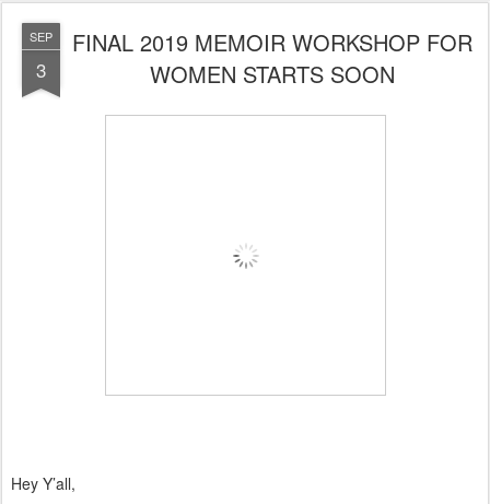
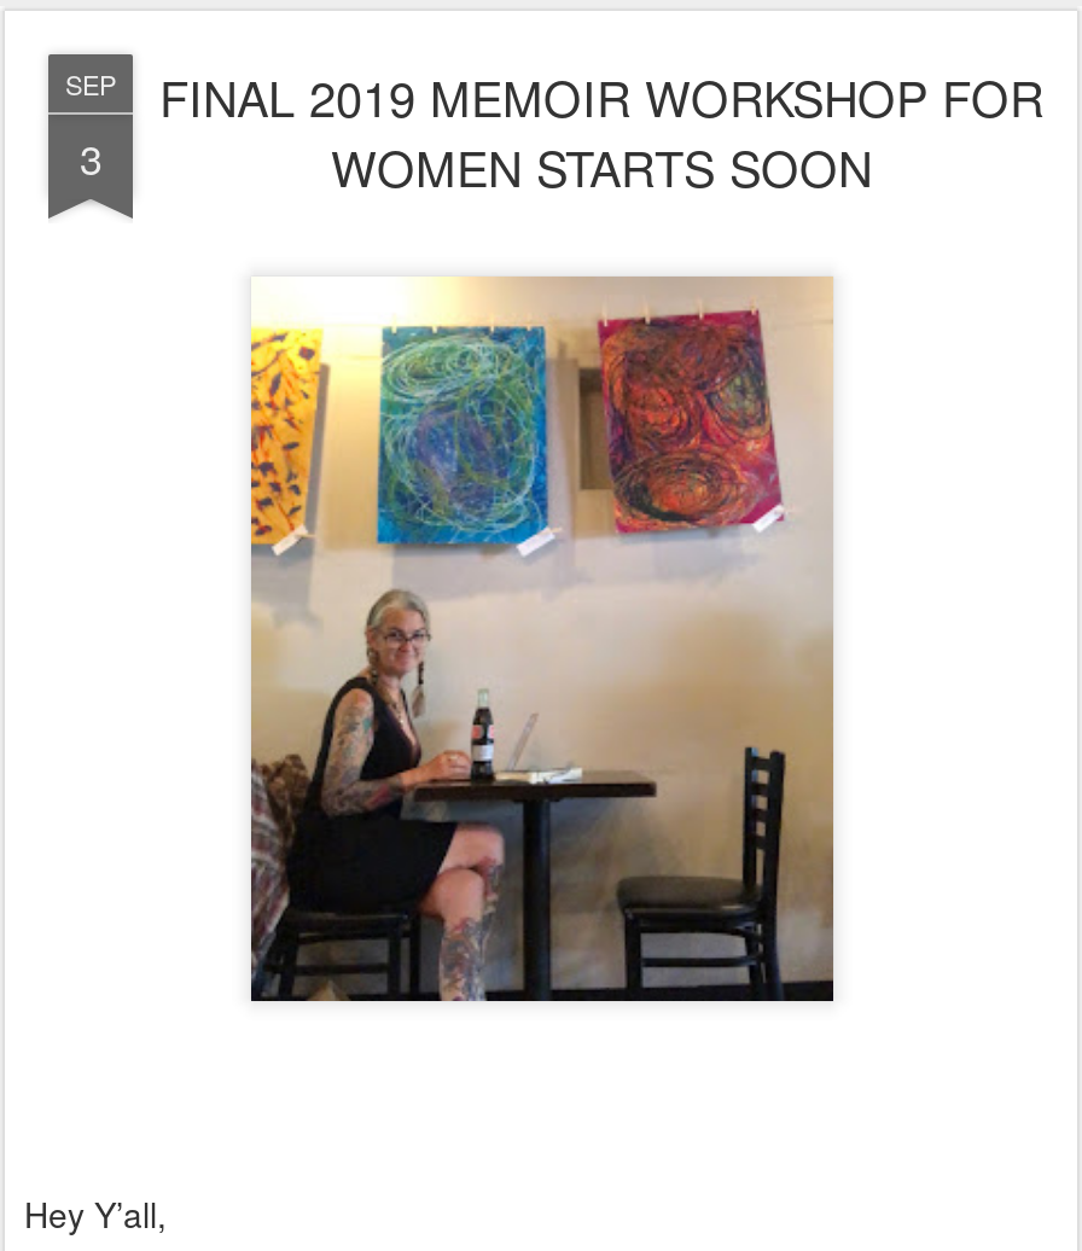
+ [image]
